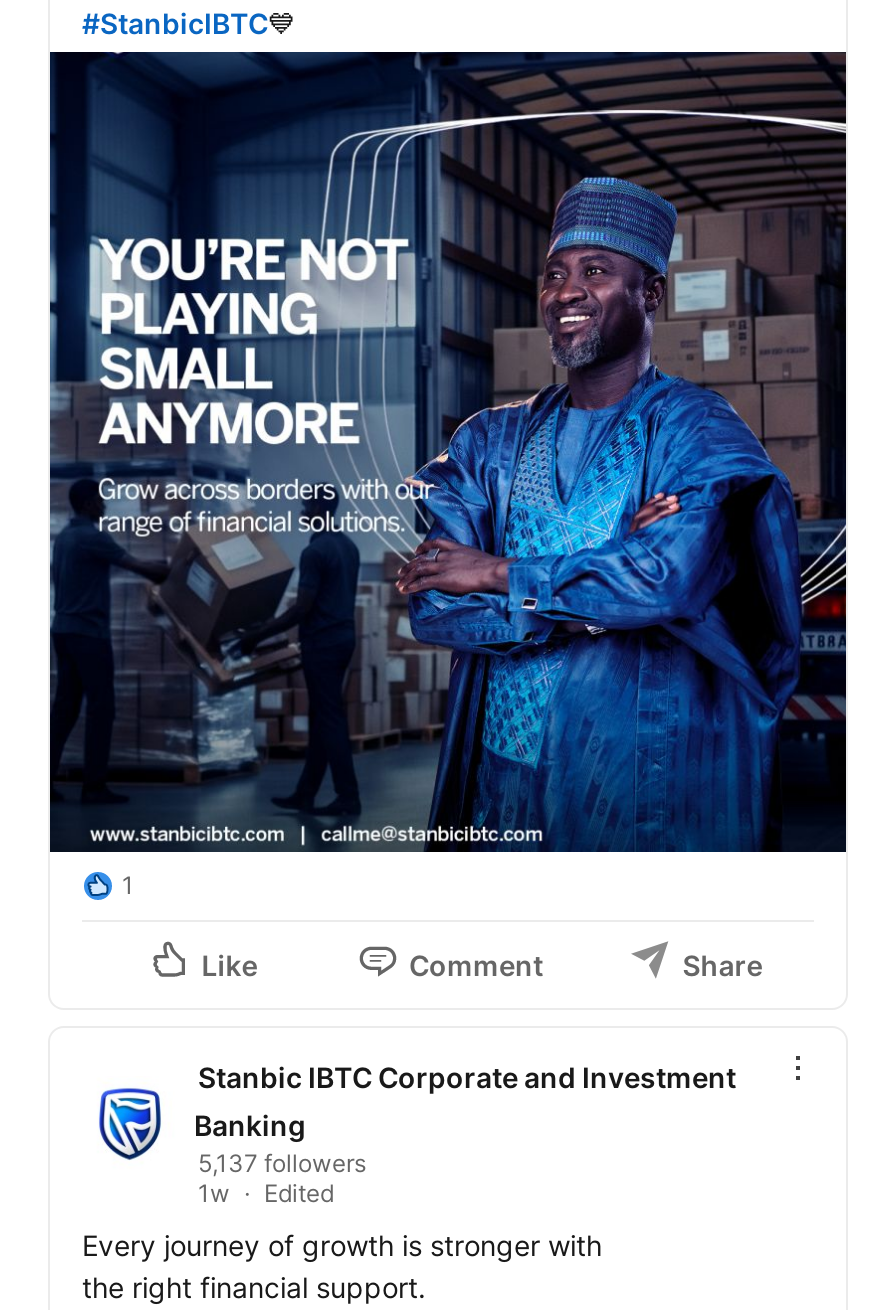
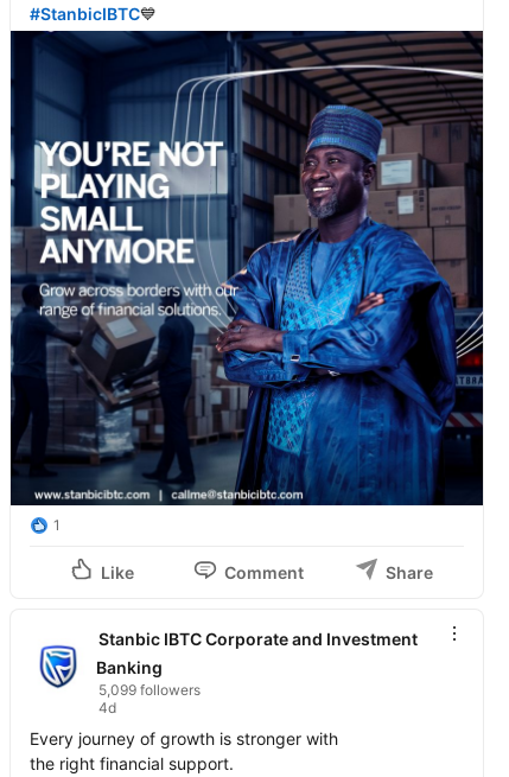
- 5,137 followers
- 1w
- Edited
+ 5,099 followers
+ 4d
